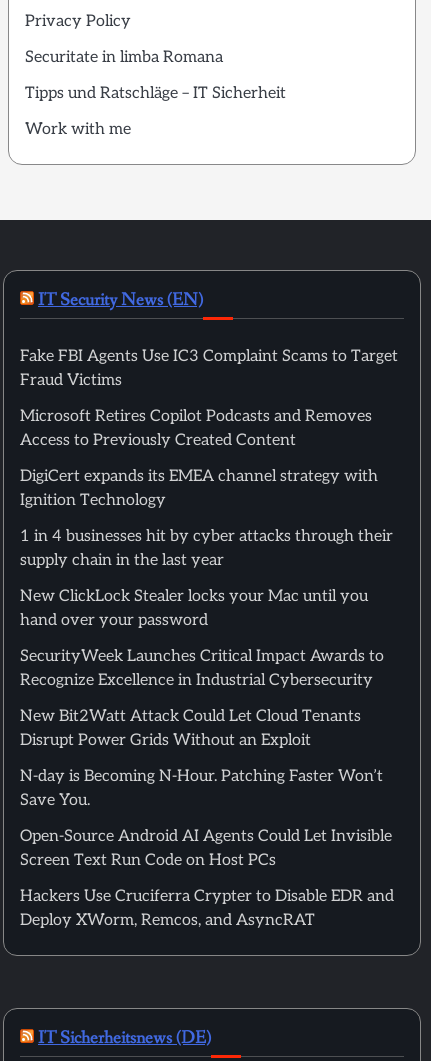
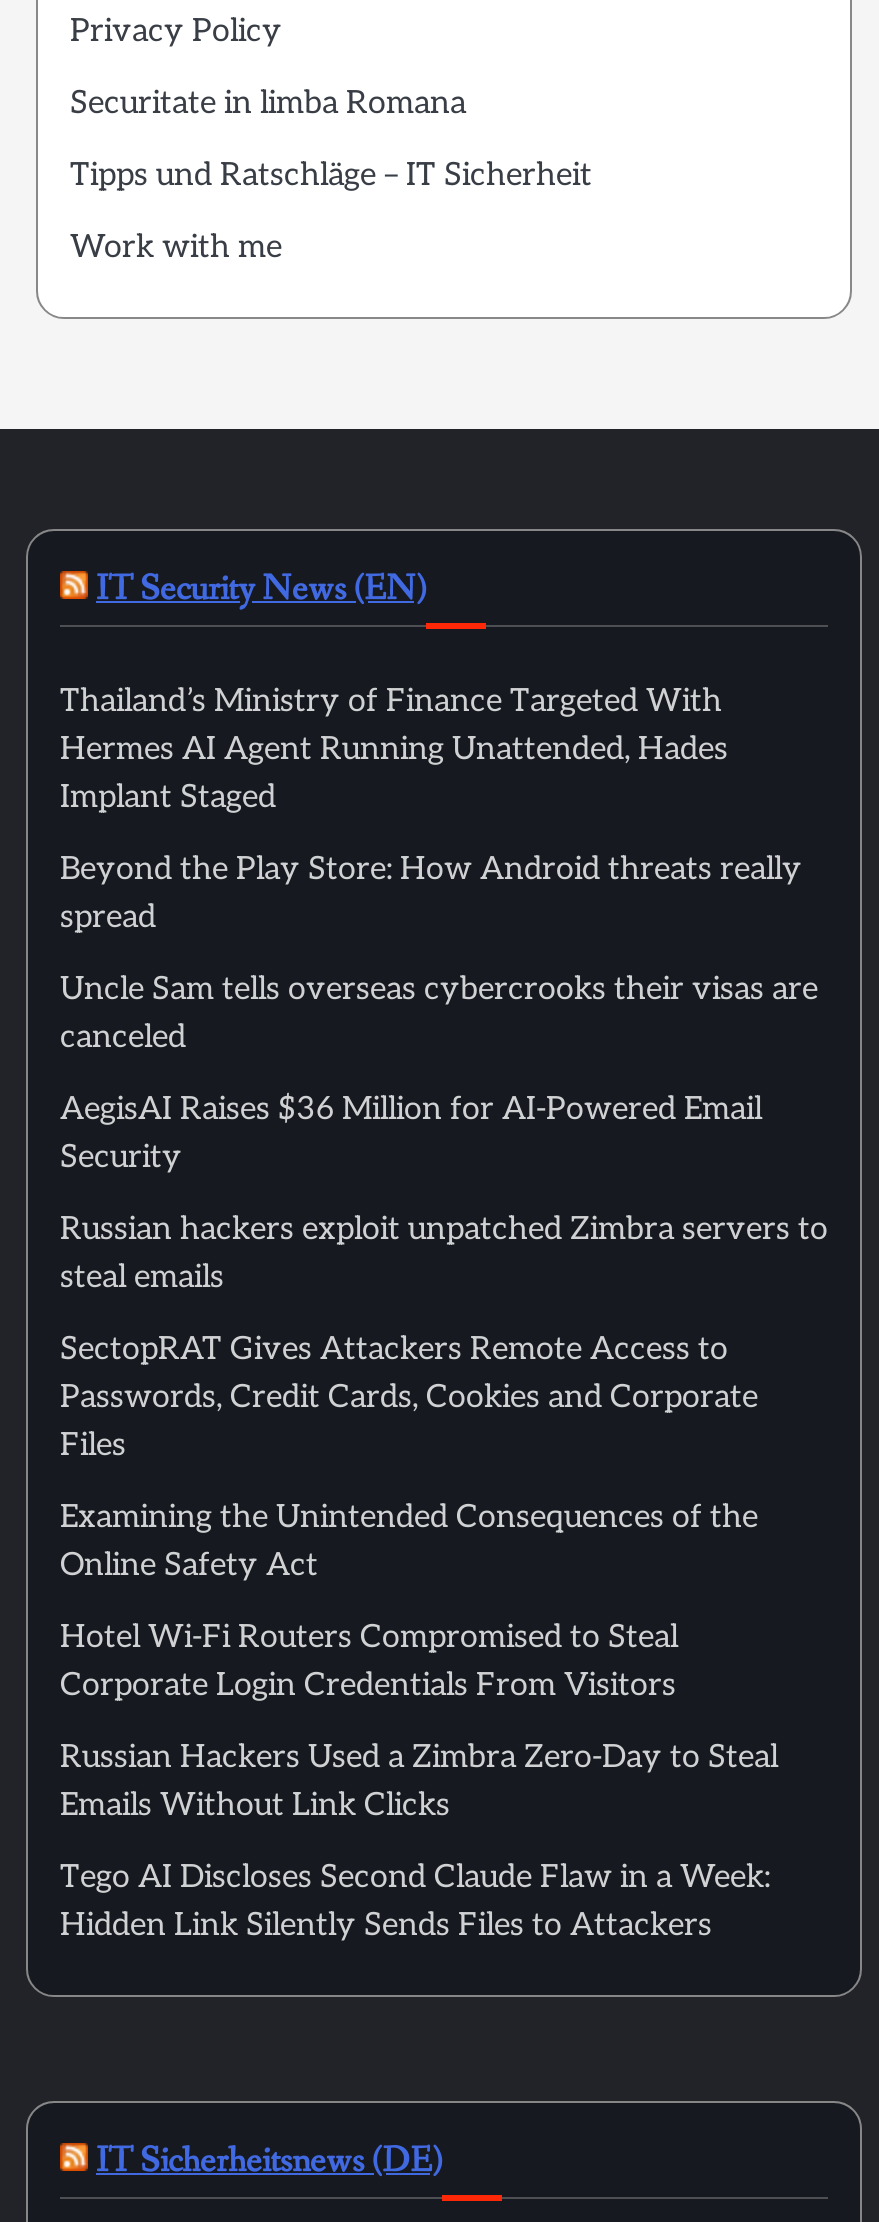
- Fake FBI Agents Use IC3 Complaint Scams to Target
- Fraud Victims
+ Thailand’s Ministry of Finance Targeted With
+ Hermes AI Agent Running Unattended, Hades
+ Implant Staged

- Microsoft Retires Copilot Podcasts and Removes
- Access to Previously Created Content
+ Beyond the Play Store: How Android threats really
+ spread

- DigiCert expands its EMEA channel strategy with
- Ignition Technology
+ Uncle Sam tells overseas cybercrooks their visas are
+ canceled

- 1 in 4 businesses hit by cyber attacks through their
- supply chain in the last year
+ AegisAI Raises $36 Million for AI-Powered Email
+ Security

- New ClickLock Stealer locks your Mac until you
- hand over your password
+ Russian hackers exploit unpatched Zimbra servers to
+ steal emails

- SecurityWeek Launches Critical Impact Awards to
- Recognize Excellence in Industrial Cybersecurity
+ SectopRAT Gives Attackers Remote Access to
+ Passwords, Credit Cards, Cookies and Corporate
+ Files

- New Bit2Watt Attack Could Let Cloud Tenants
- Disrupt Power Grids Without an Exploit
+ Examining the Unintended Consequences of the
+ Online Safety Act

- N-day is Becoming N-Hour. Patching Faster Won’t
- Save You.
+ Hotel Wi-Fi Routers Compromised to Steal
+ Corporate Login Credentials From Visitors

- Open-Source Android AI Agents Could Let Invisible
- Screen Text Run Code on Host PCs
+ Russian Hackers Used a Zimbra Zero-Day to Steal
+ Emails Without Link Clicks

- Hackers Use Cruciferra Crypter to Disable EDR and
- Deploy XWorm, Remcos, and AsyncRAT
+ Tego AI Discloses Second Claude Flaw in a Week:
+ Hidden Link Silently Sends Files to Attackers
